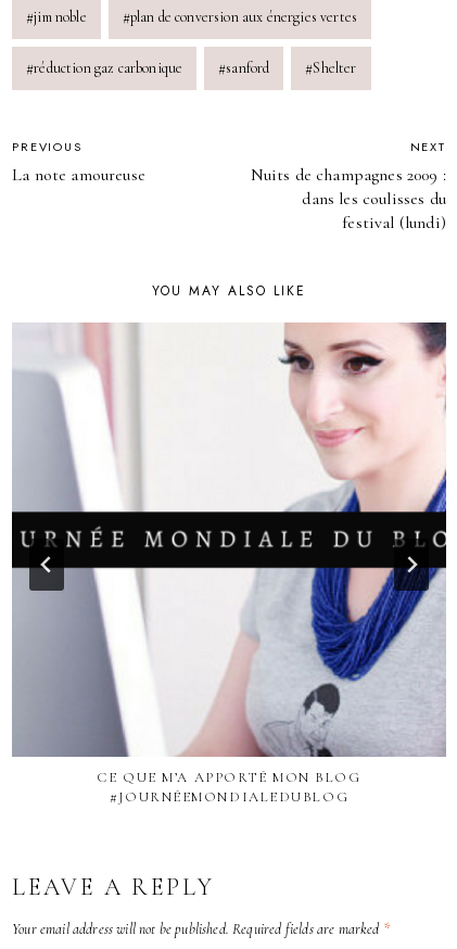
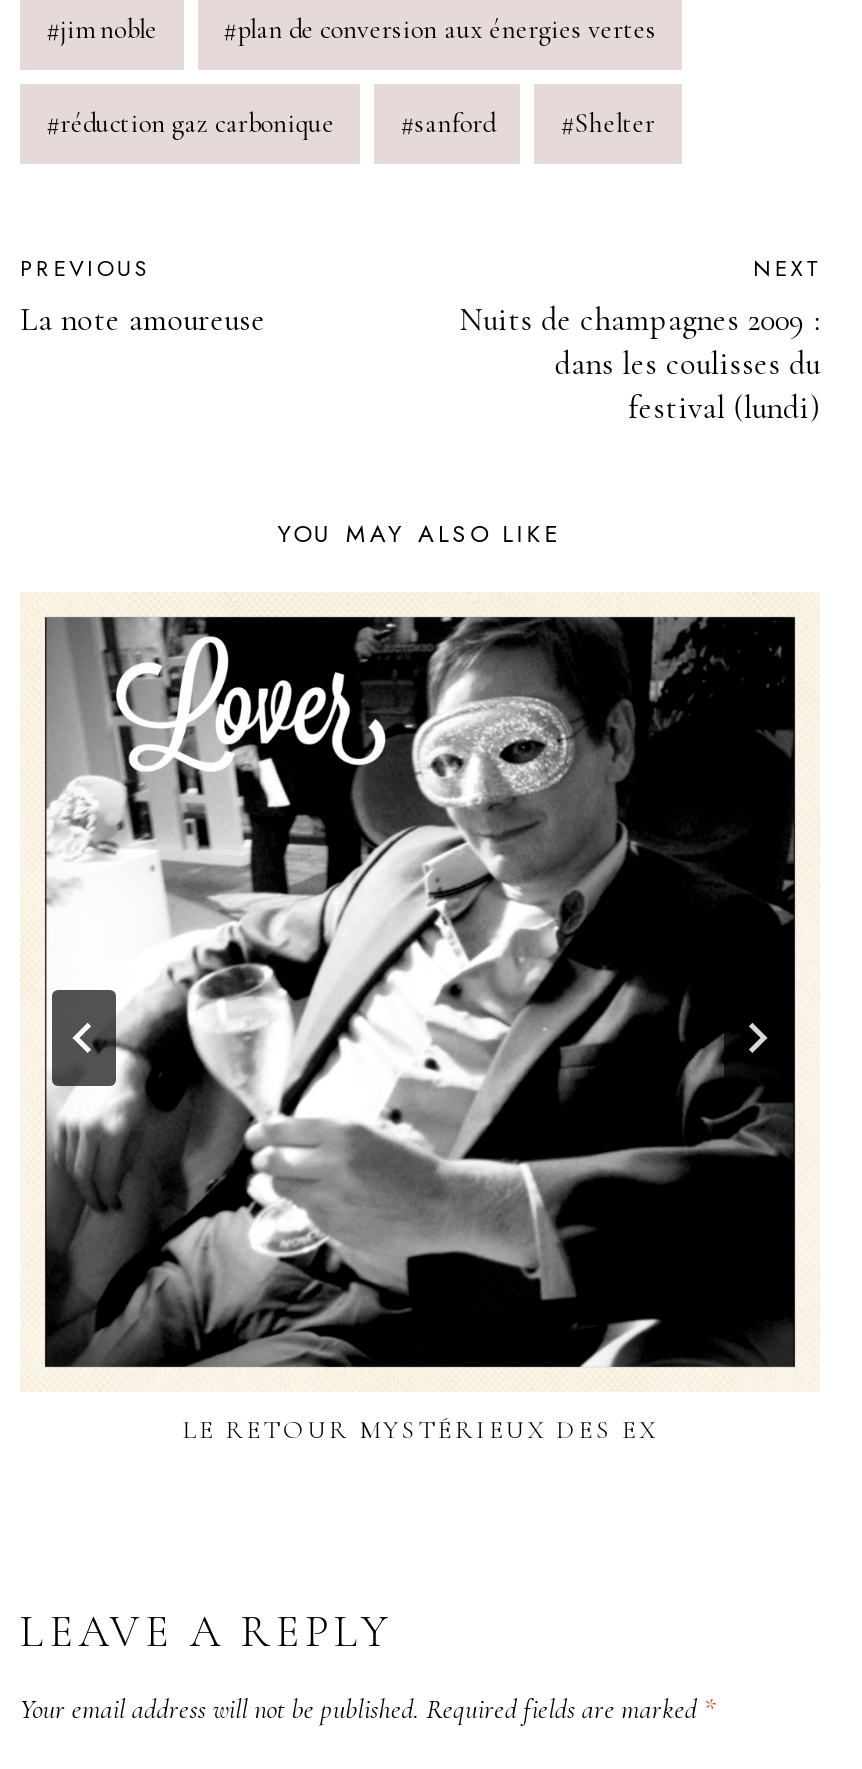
- [image]
- CE QUE M’A APPORTÉ MON BLOG
- #JOURNÉEMONDIALEDUBLOG
+ [image]
+ LE RETOUR MYSTÉRIEUX DES EX
